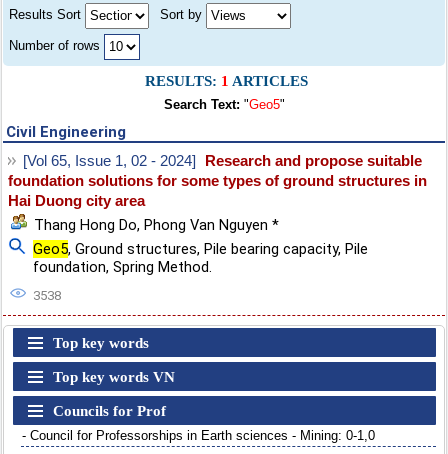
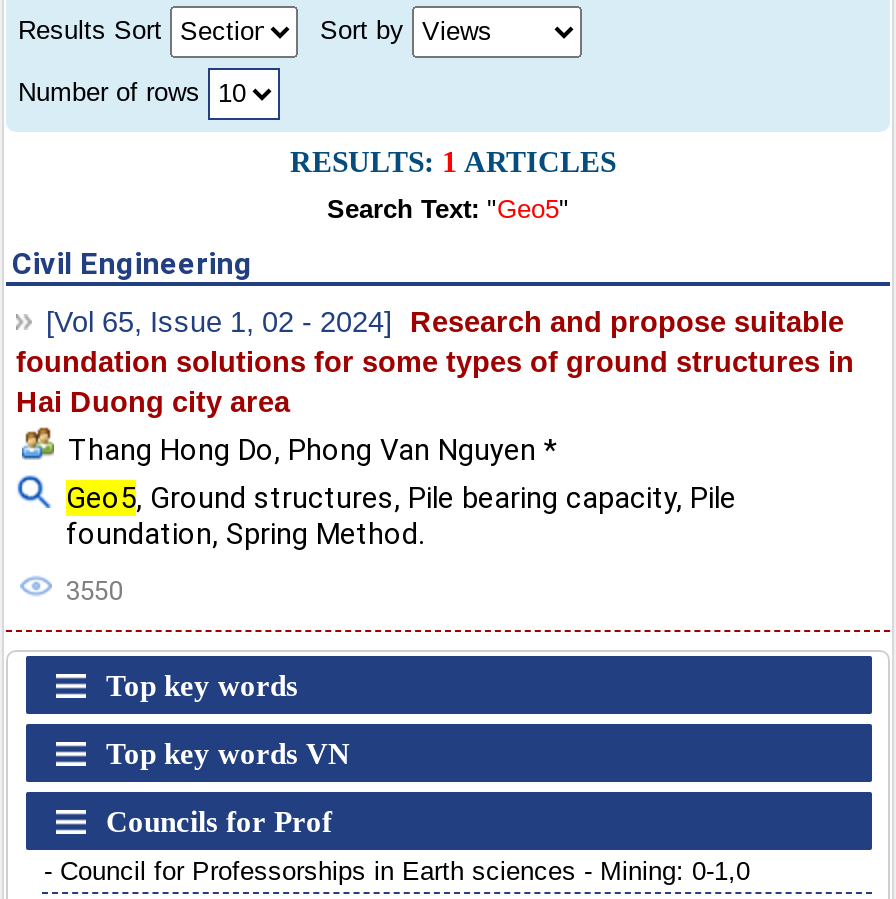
- 3538
+ 3550
